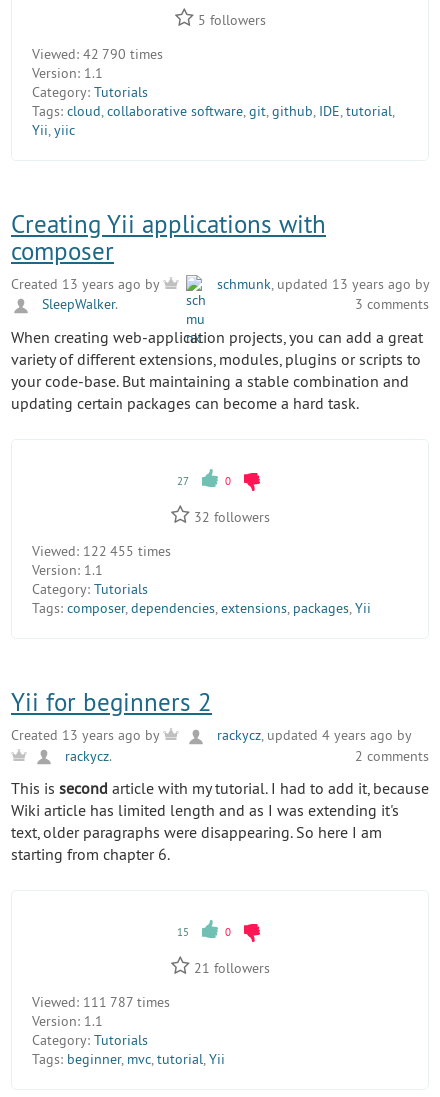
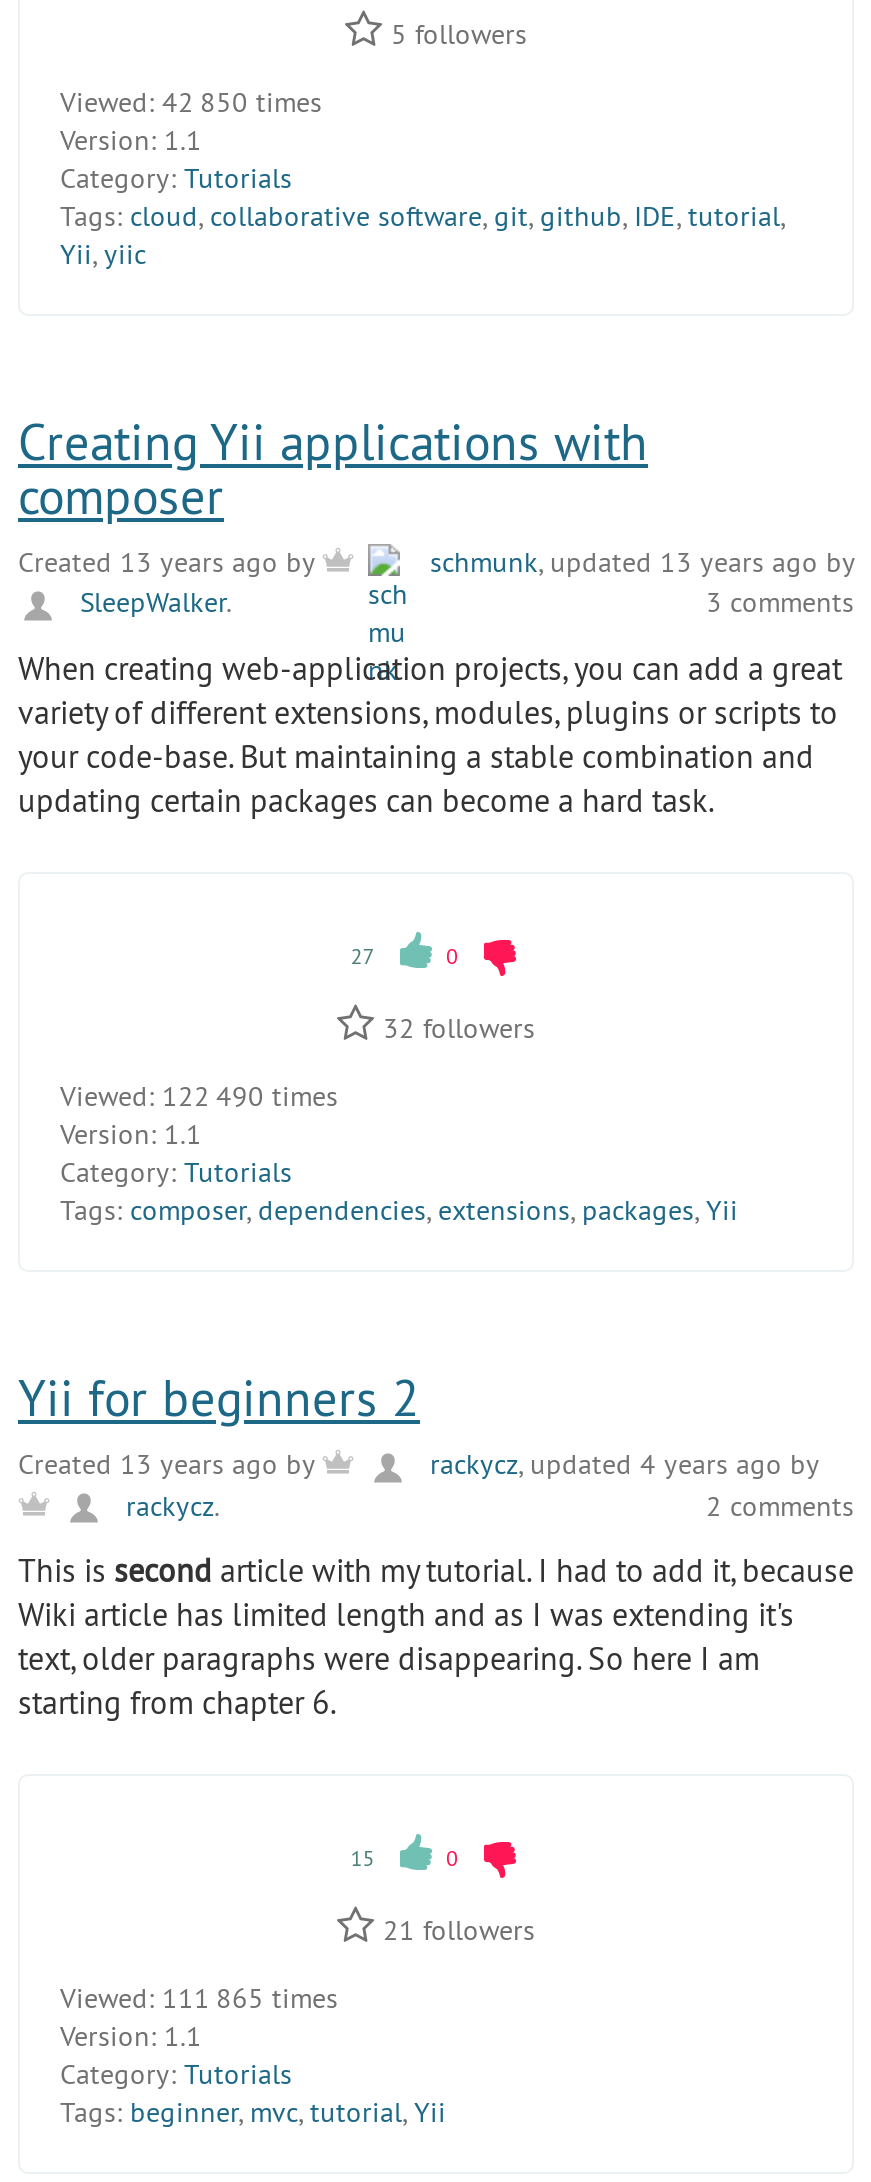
- Viewed: 42 790 times
+ Viewed: 42 850 times

- Viewed: 122 455 times
+ Viewed: 122 490 times

- Viewed: 111 787 times
+ Viewed: 111 865 times
